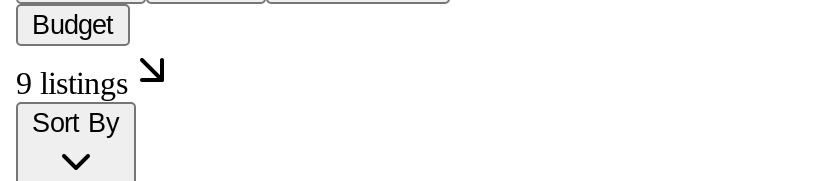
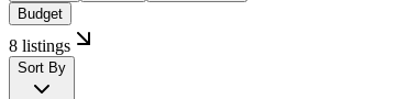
- 9 listings
+ 8 listings
